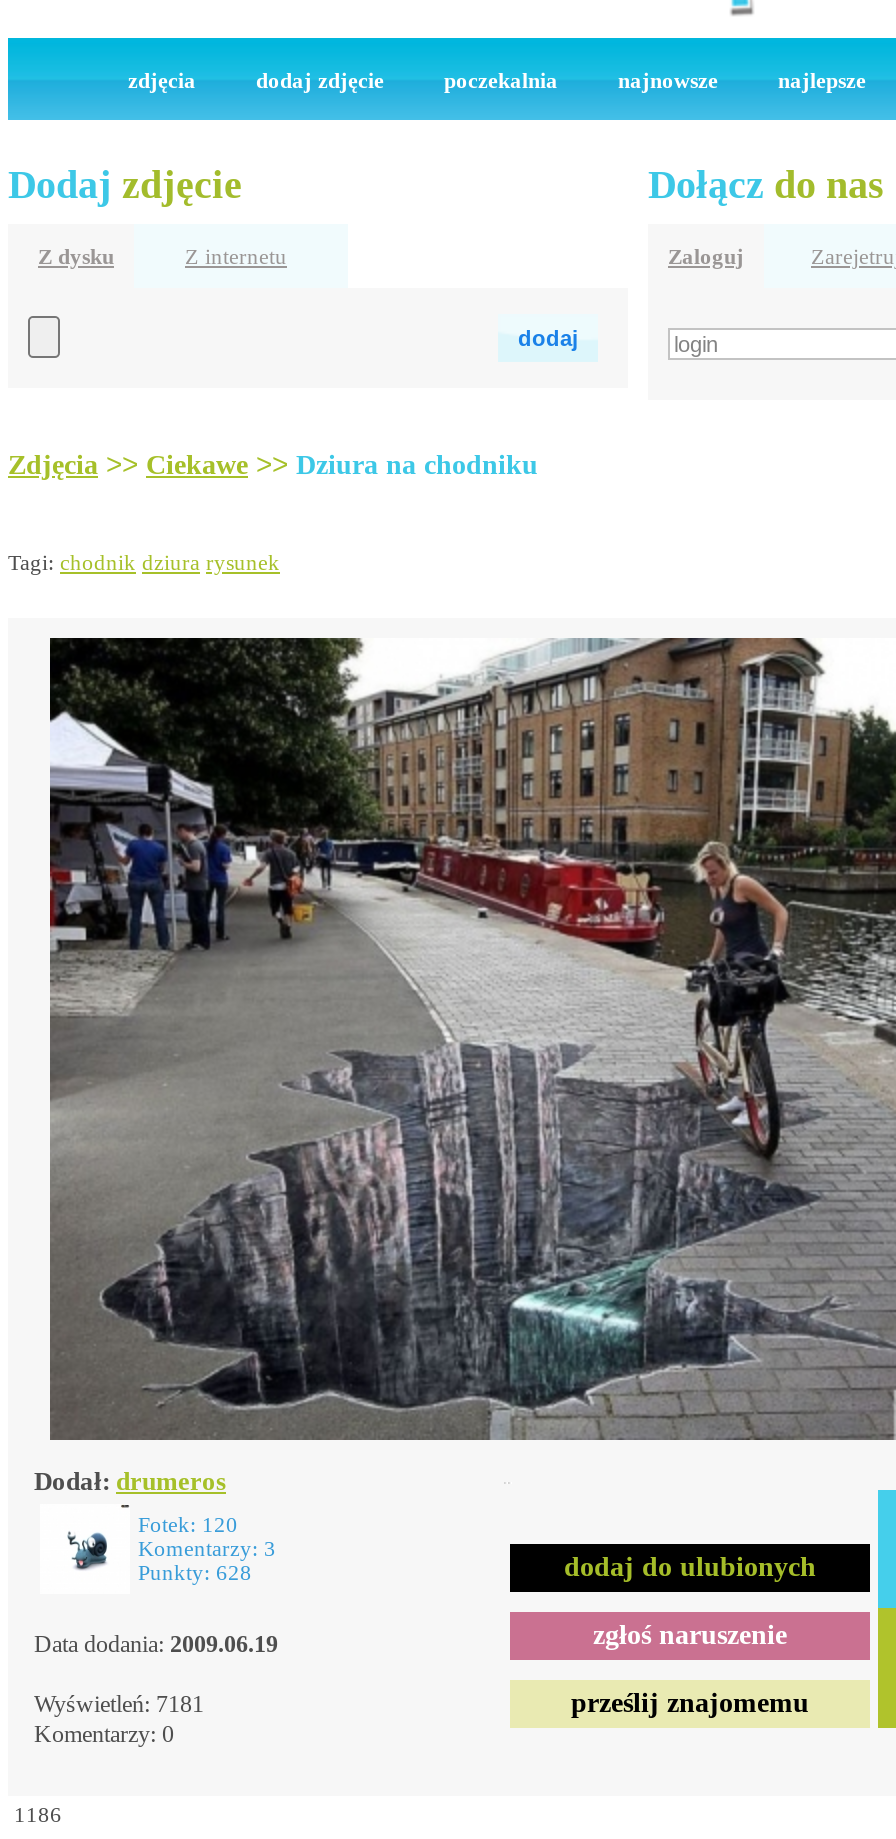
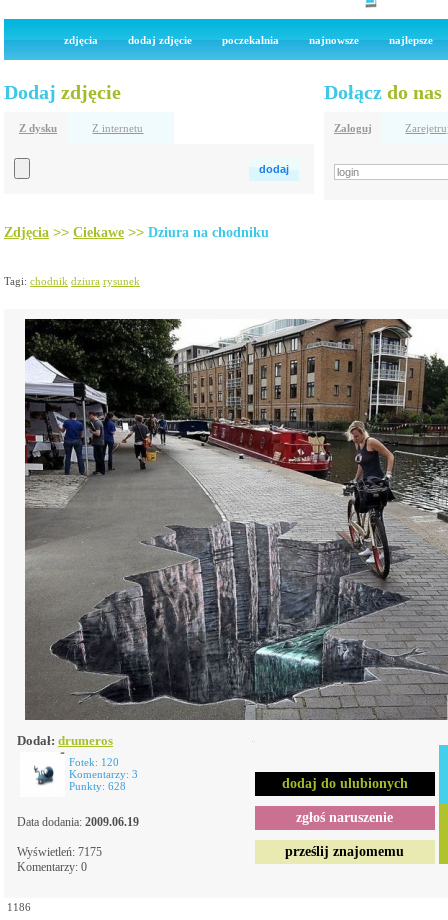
- Wyświetleń: 7181
+ Wyświetleń: 7175
